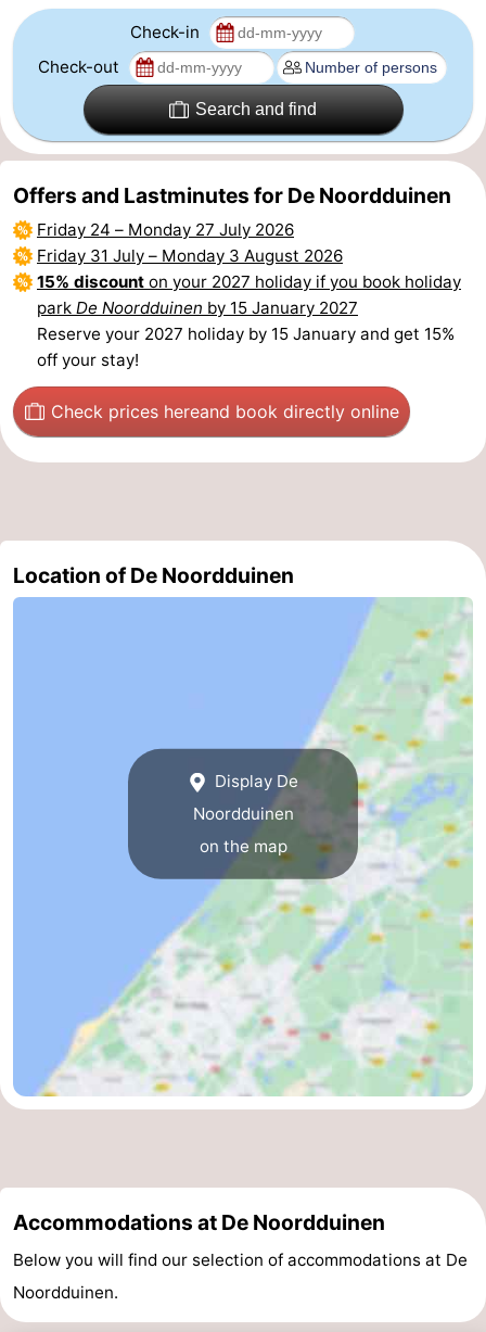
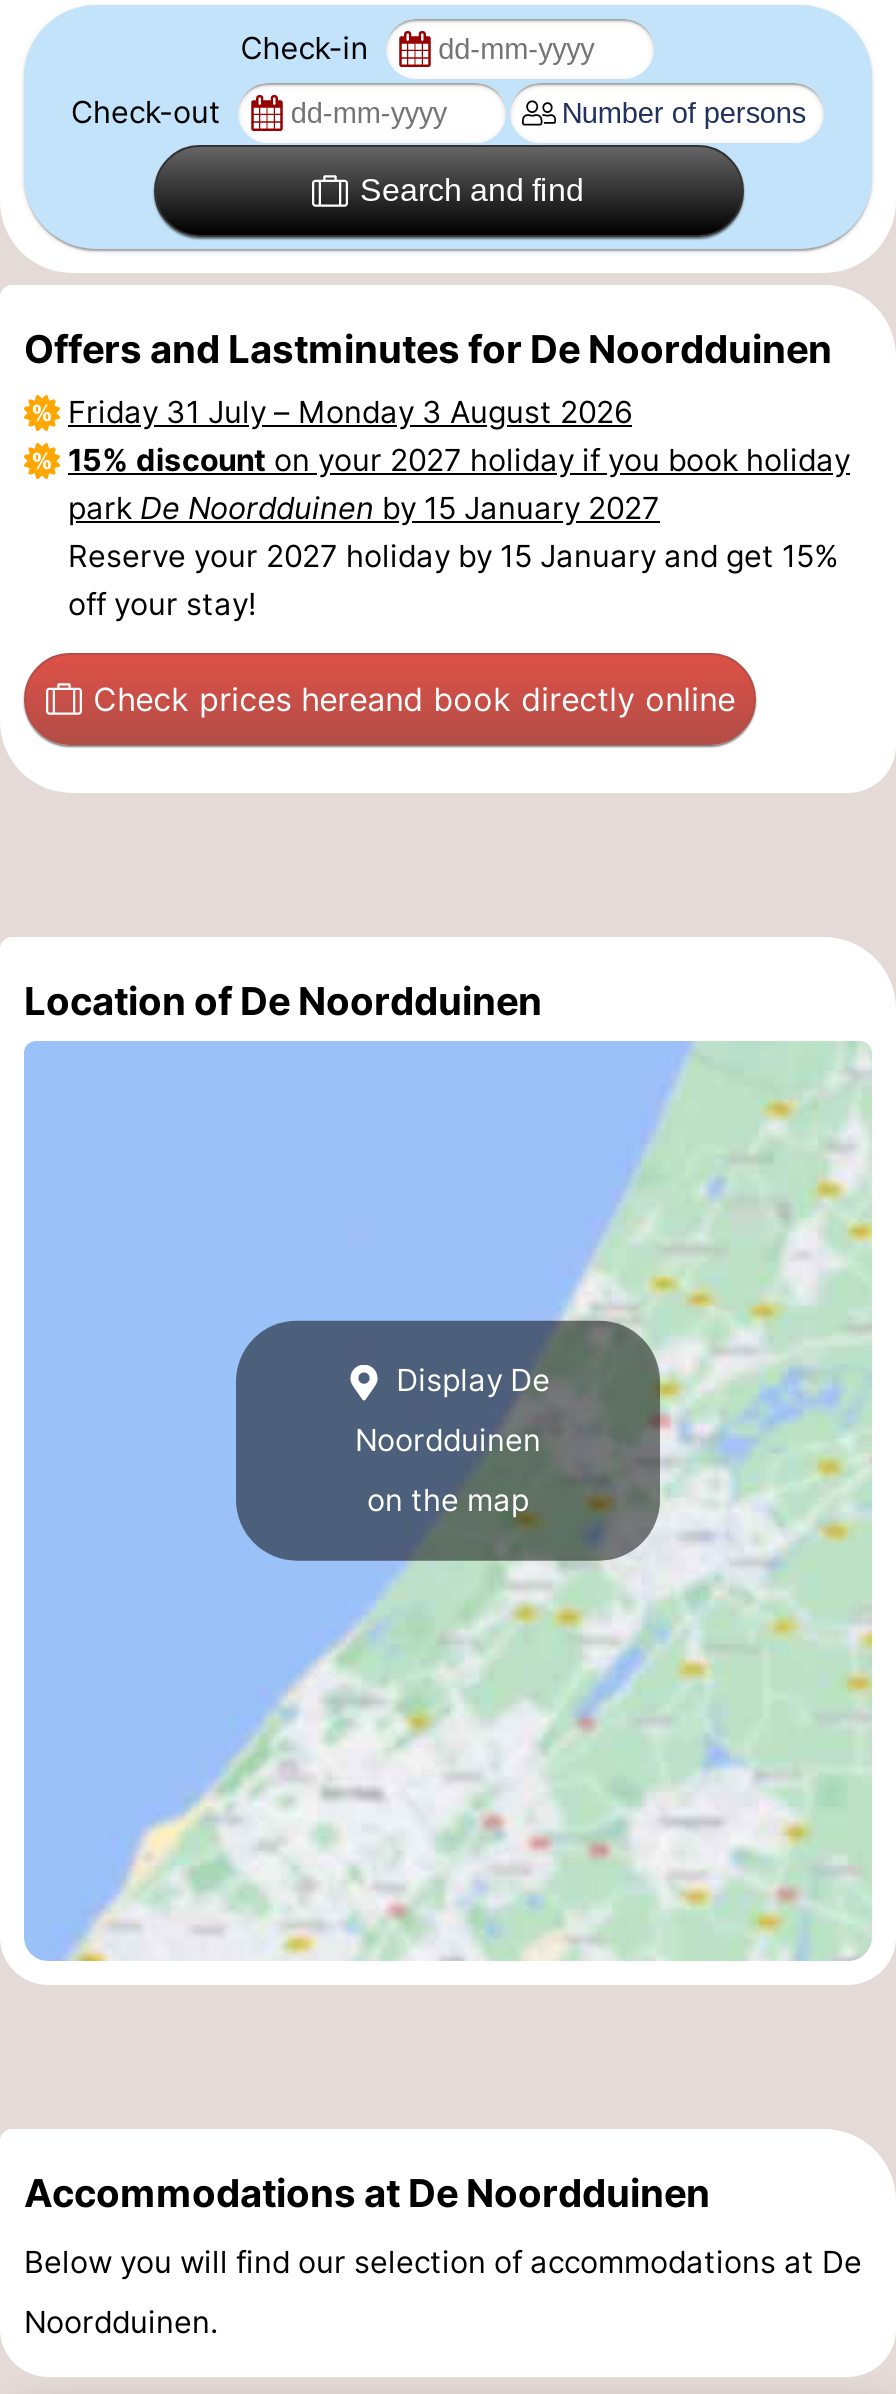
- Friday 24 – Monday 27 July 2026
